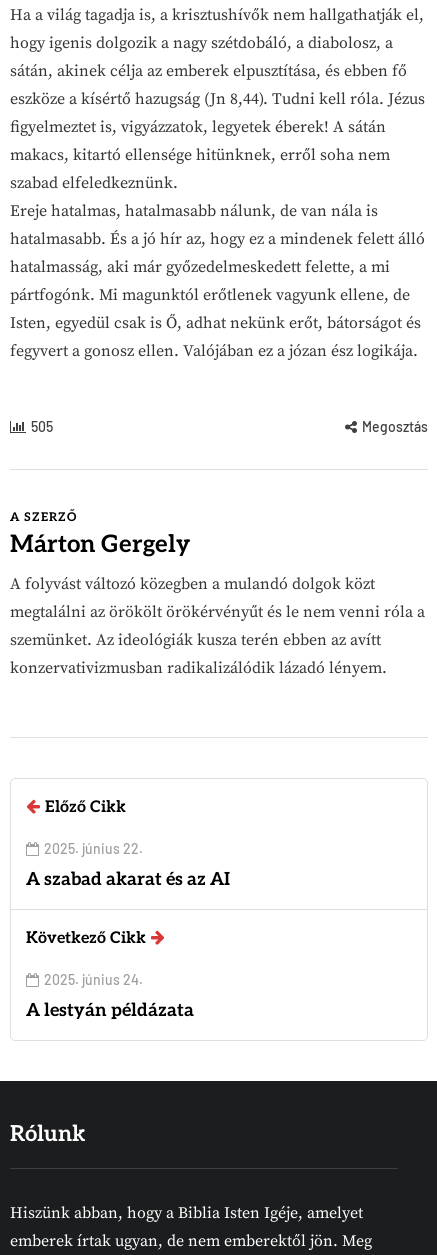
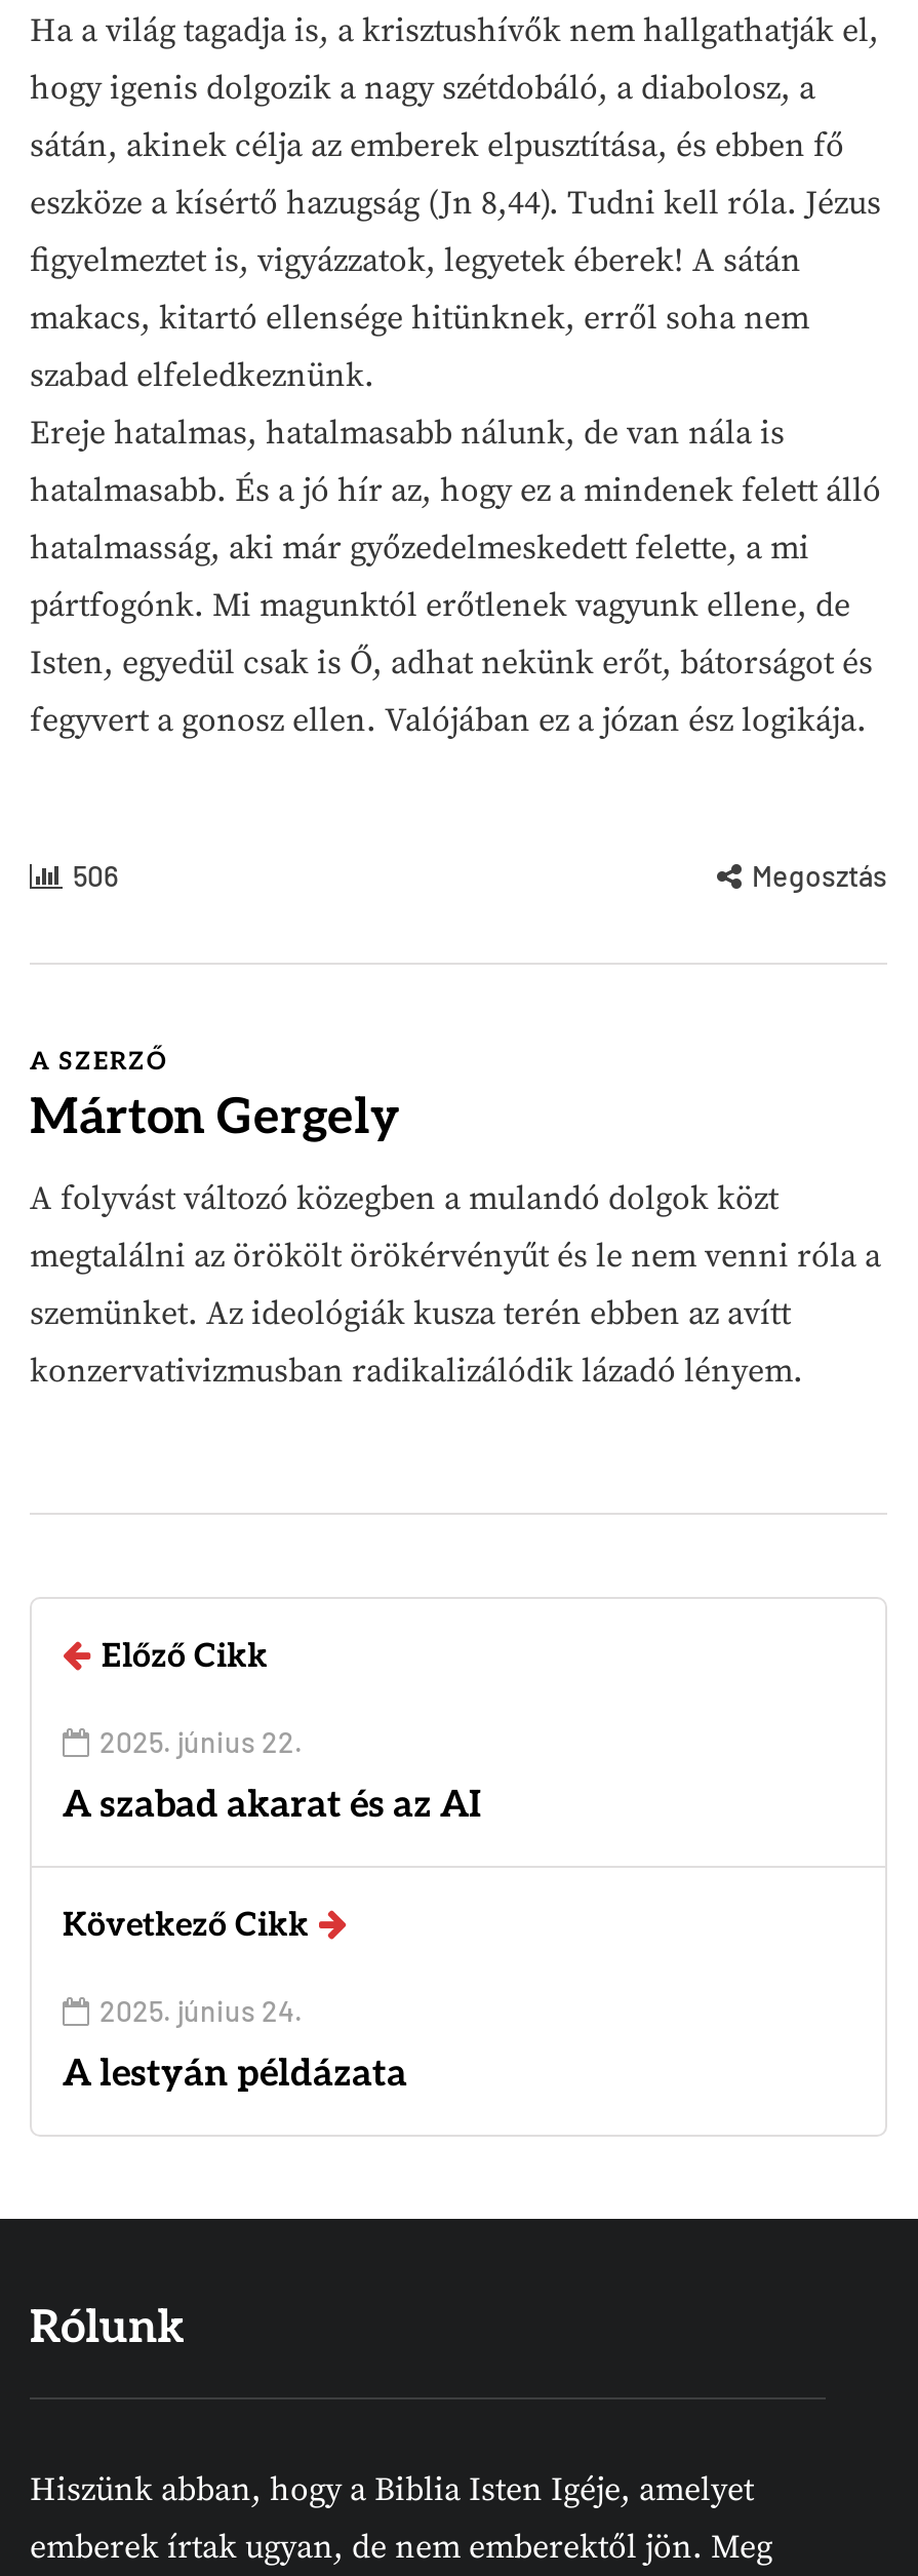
- 505
+ 506
